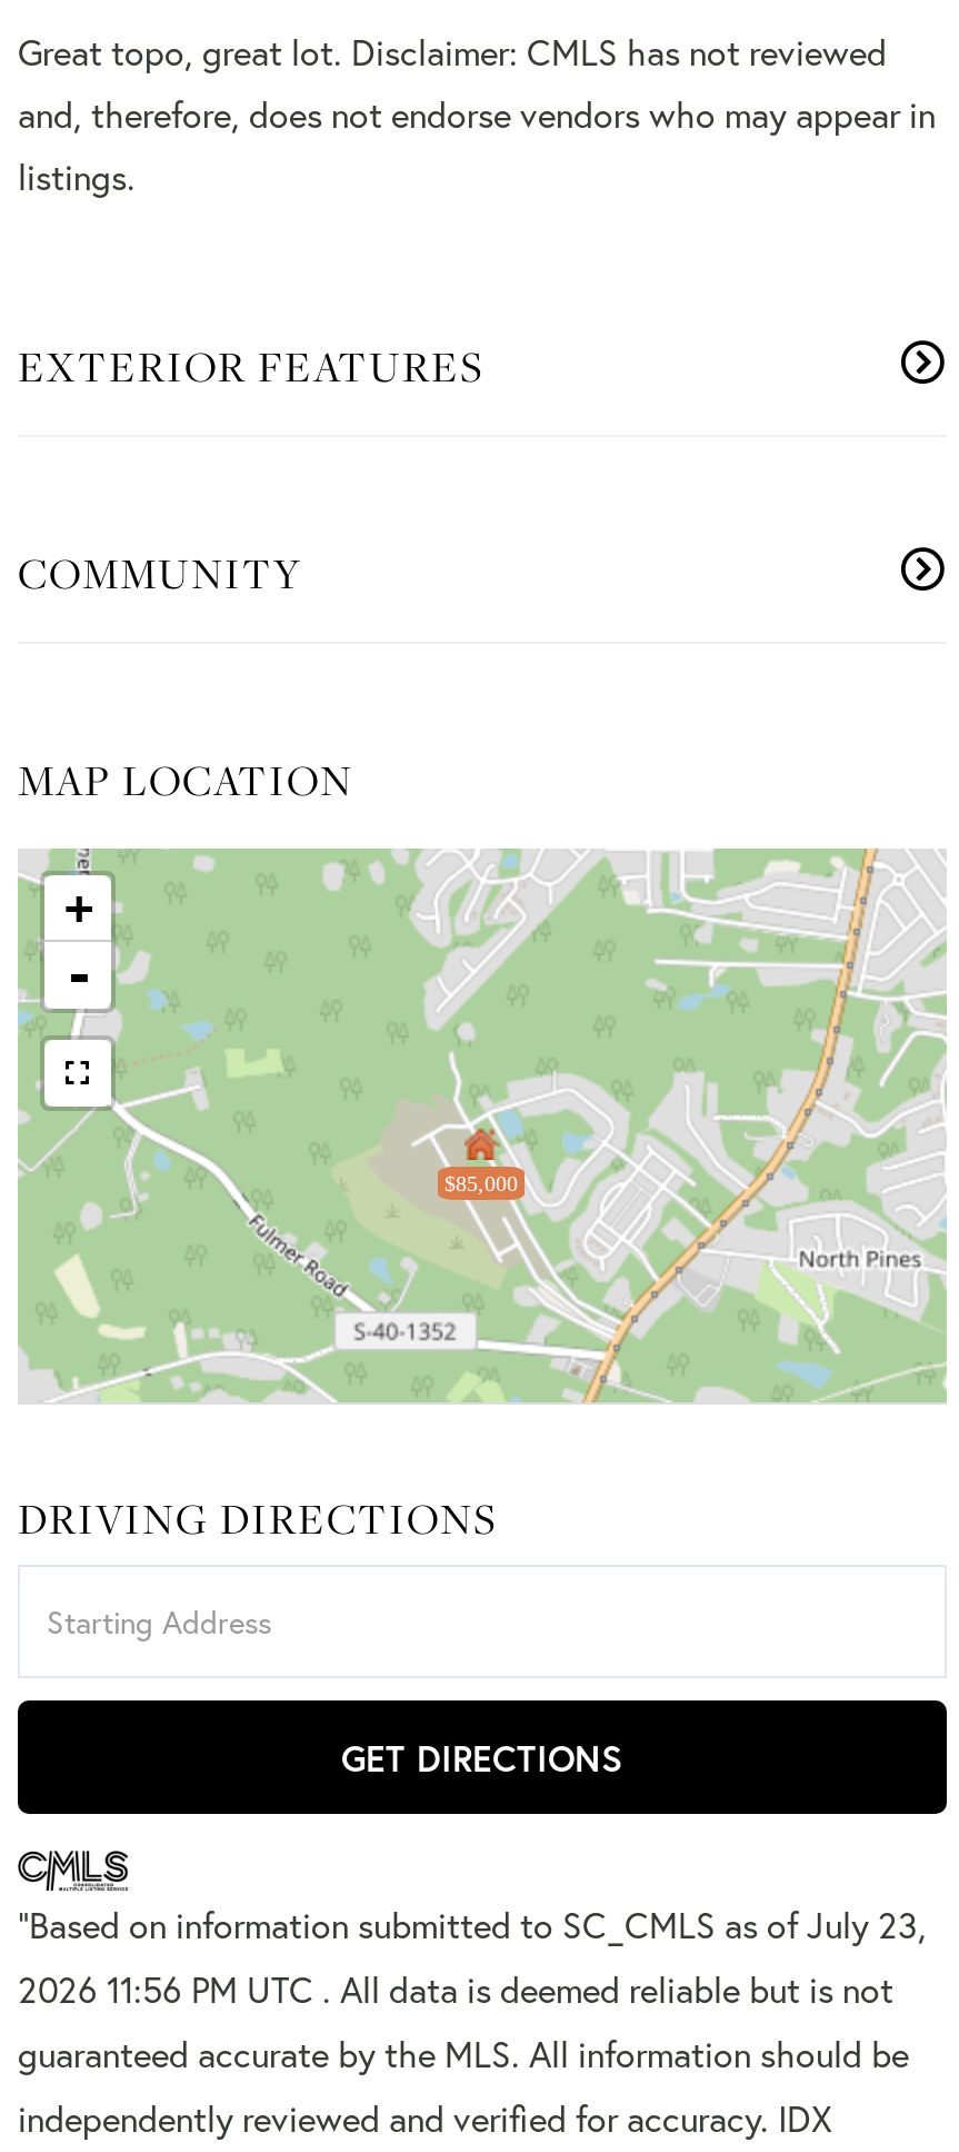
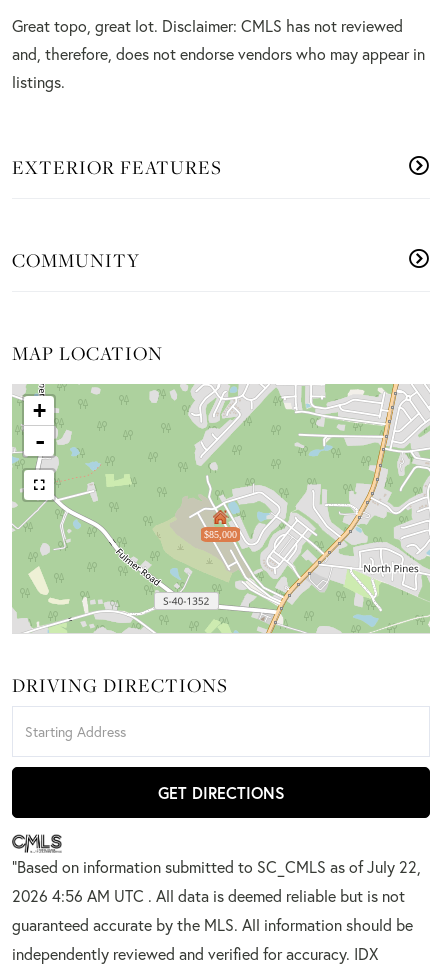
- "Based on information submitted to SC_CMLS as of July 23,
+ "Based on information submitted to SC_CMLS as of July 22,

- 2026 11:56 PM UTC . All data is deemed reliable but is not
+ 2026 4:56 AM UTC . All data is deemed reliable but is not
